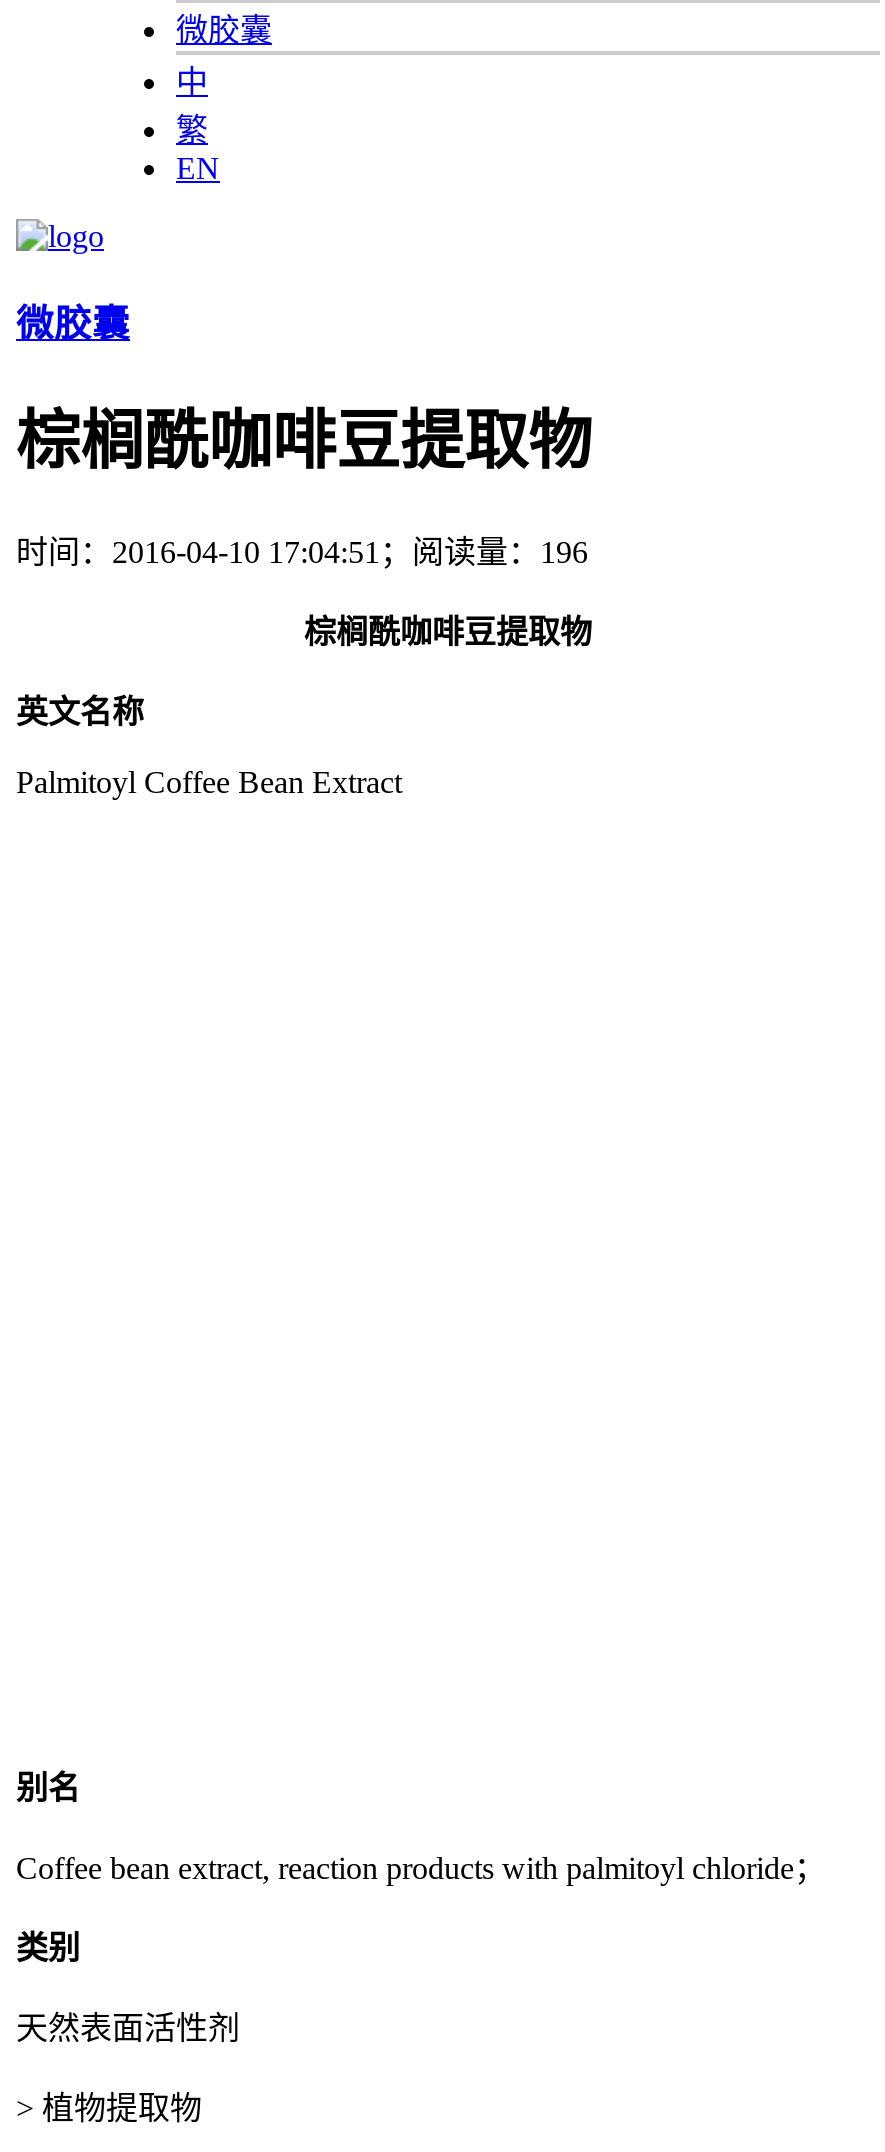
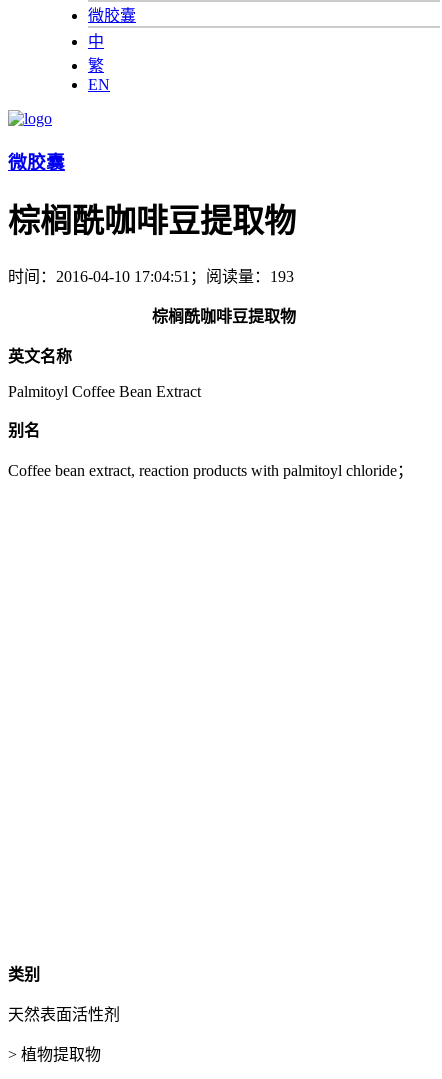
- 时间：2016-04-10 17:04:51；阅读量：196
+ 时间：2016-04-10 17:04:51；阅读量：193

moved up: 别名 | Coffee bean extract, reaction products with palmitoyl chloride；
